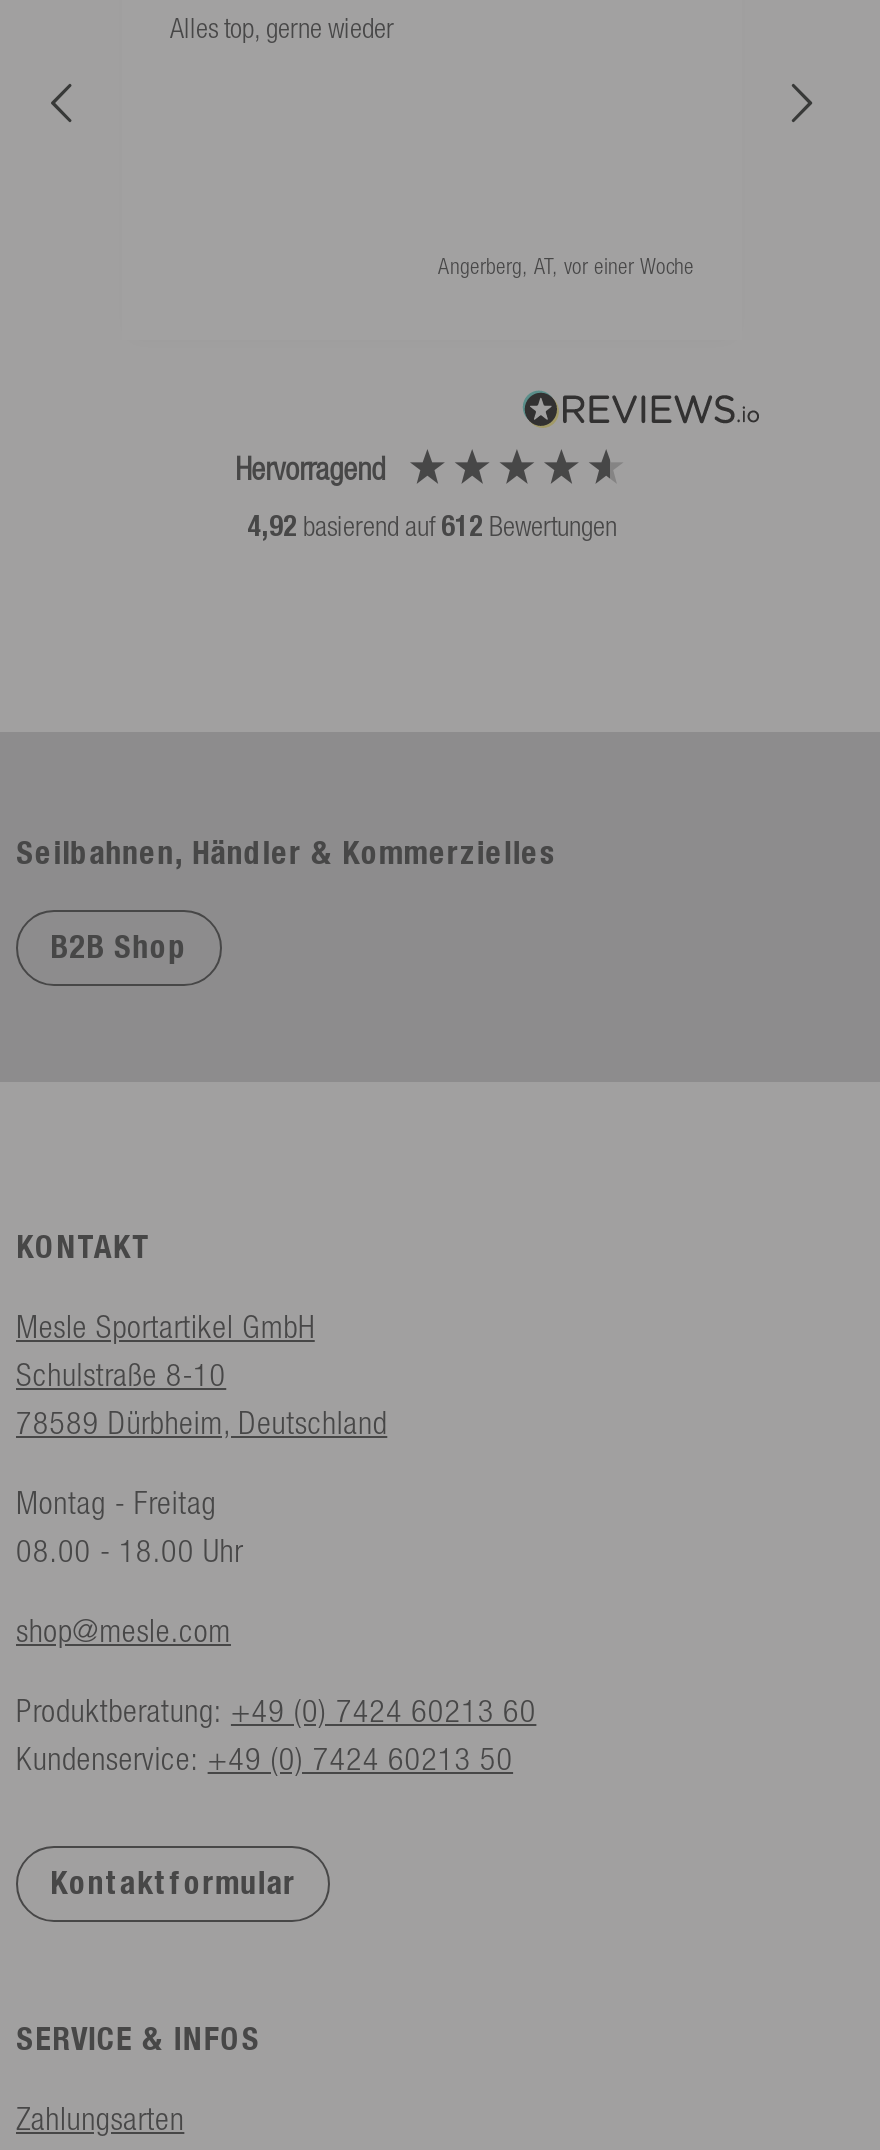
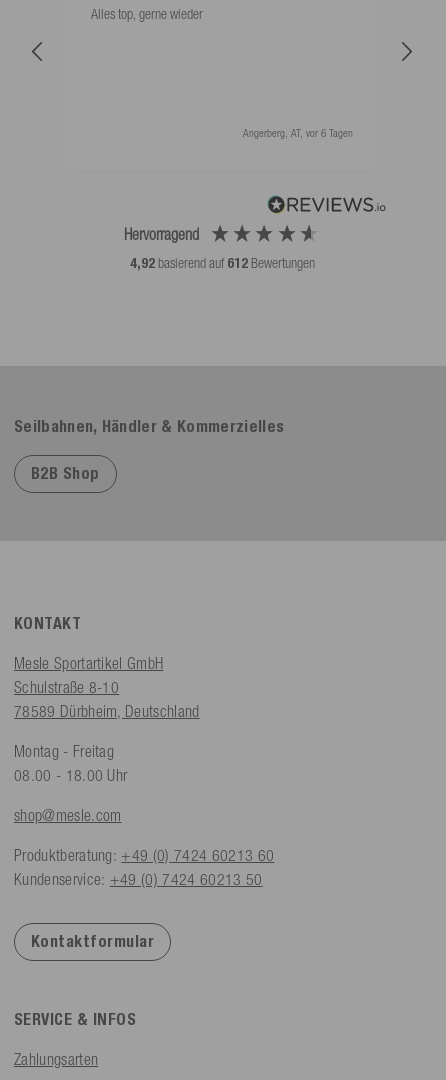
- Angerberg, AT, vor einer Woche
+ Angerberg, AT, vor 6 Tagen
